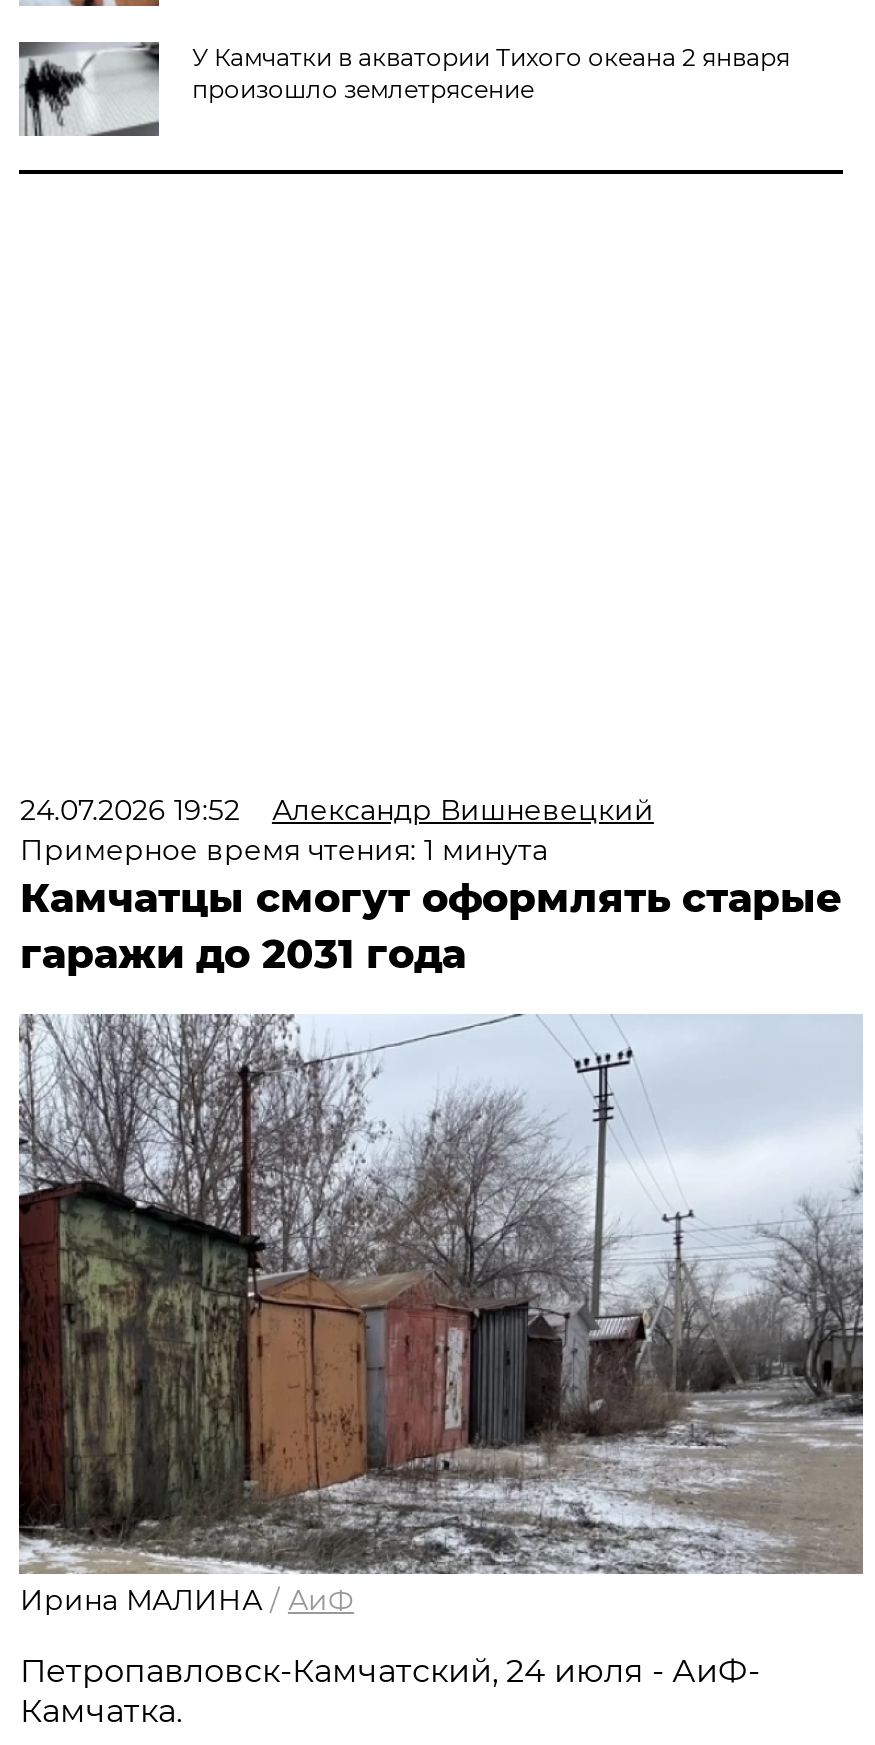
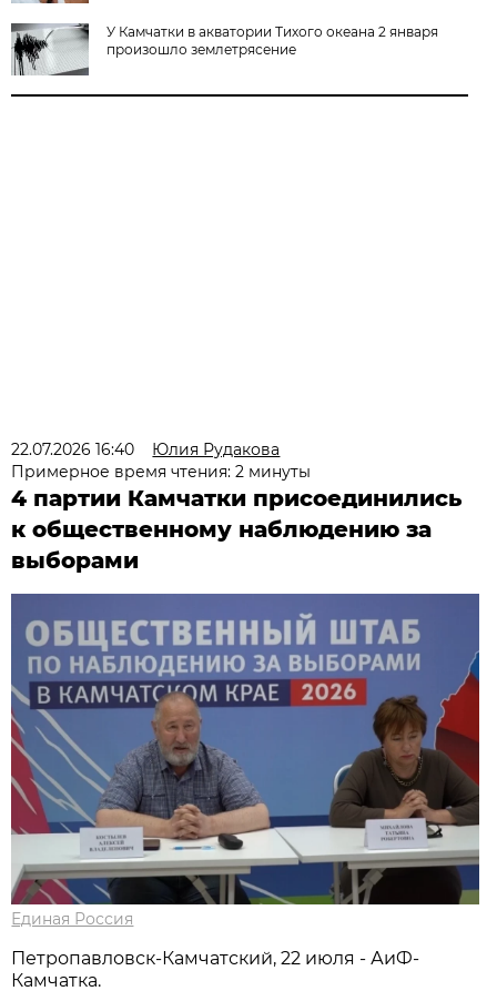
- 24.07.2026 19:52
- Александр Вишневецкий
- Примерное время чтения: 1 минута
- Камчатцы смогут оформлять старые
- гаражи до 2031 года
+ 22.07.2026 16:40
+ Юлия Рудакова
+ Примерное время чтения: 2 минуты
+ 4 партии Камчатки присоединились
+ к общественному наблюдению за
+ выборами

- [image]
- Ирина МАЛИНА / АиФ
+ [image]
+ Единая Россия

- Петропавловск-Камчатский, 24 июля - АиФ-
+ Петропавловск-Камчатский, 22 июля - АиФ-
